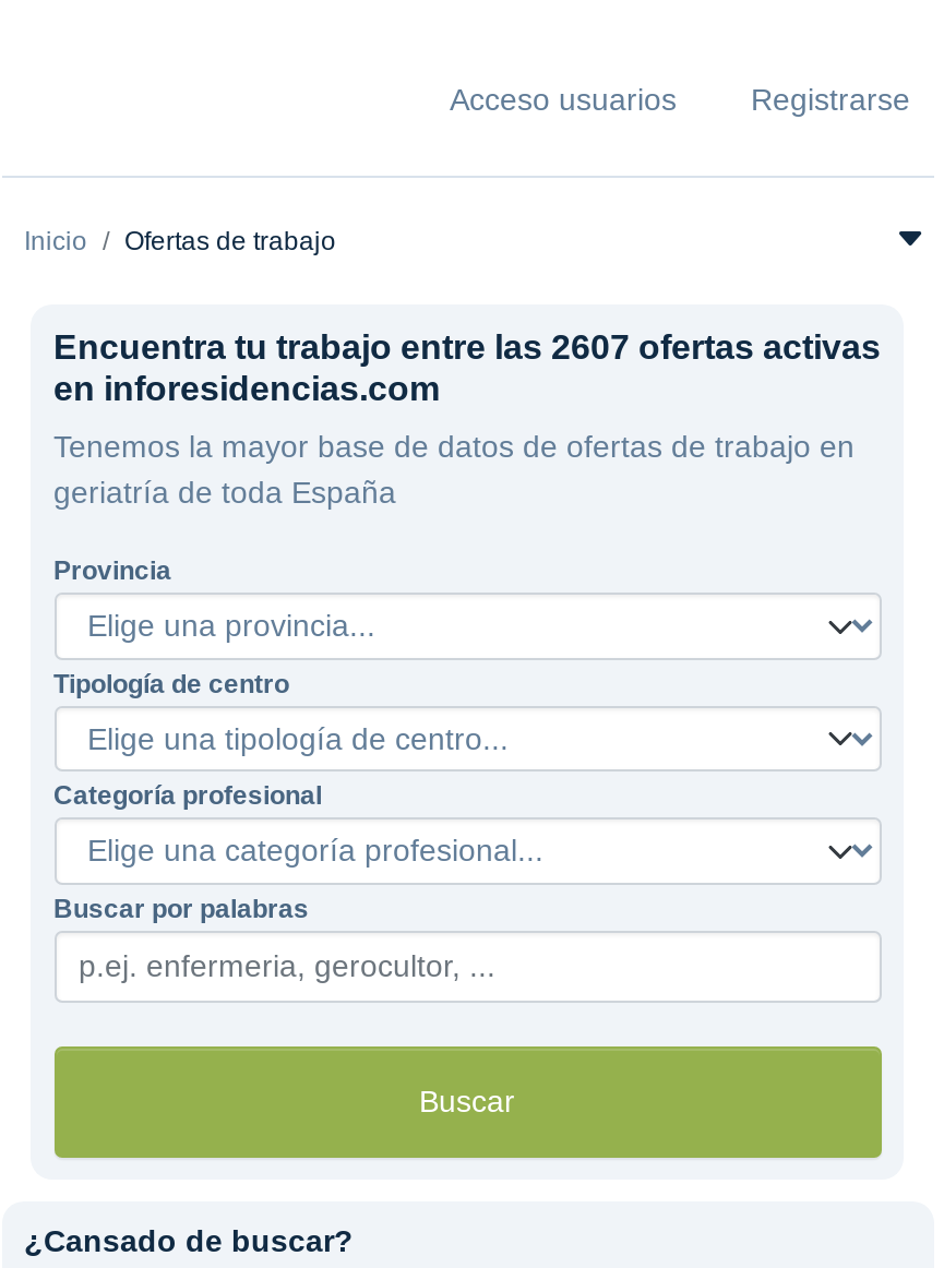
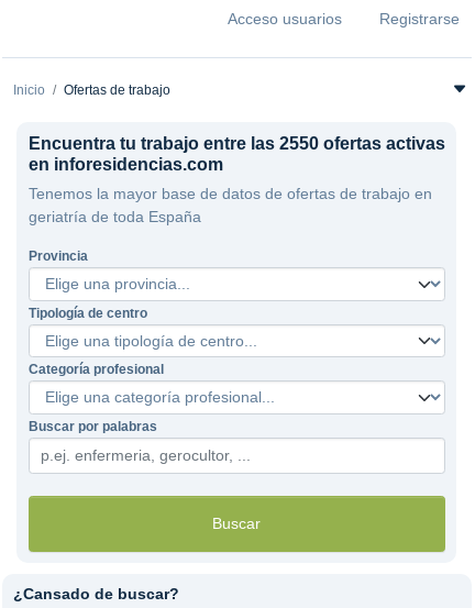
- Encuentra tu trabajo entre las 2607 ofertas activas
+ Encuentra tu trabajo entre las 2550 ofertas activas
